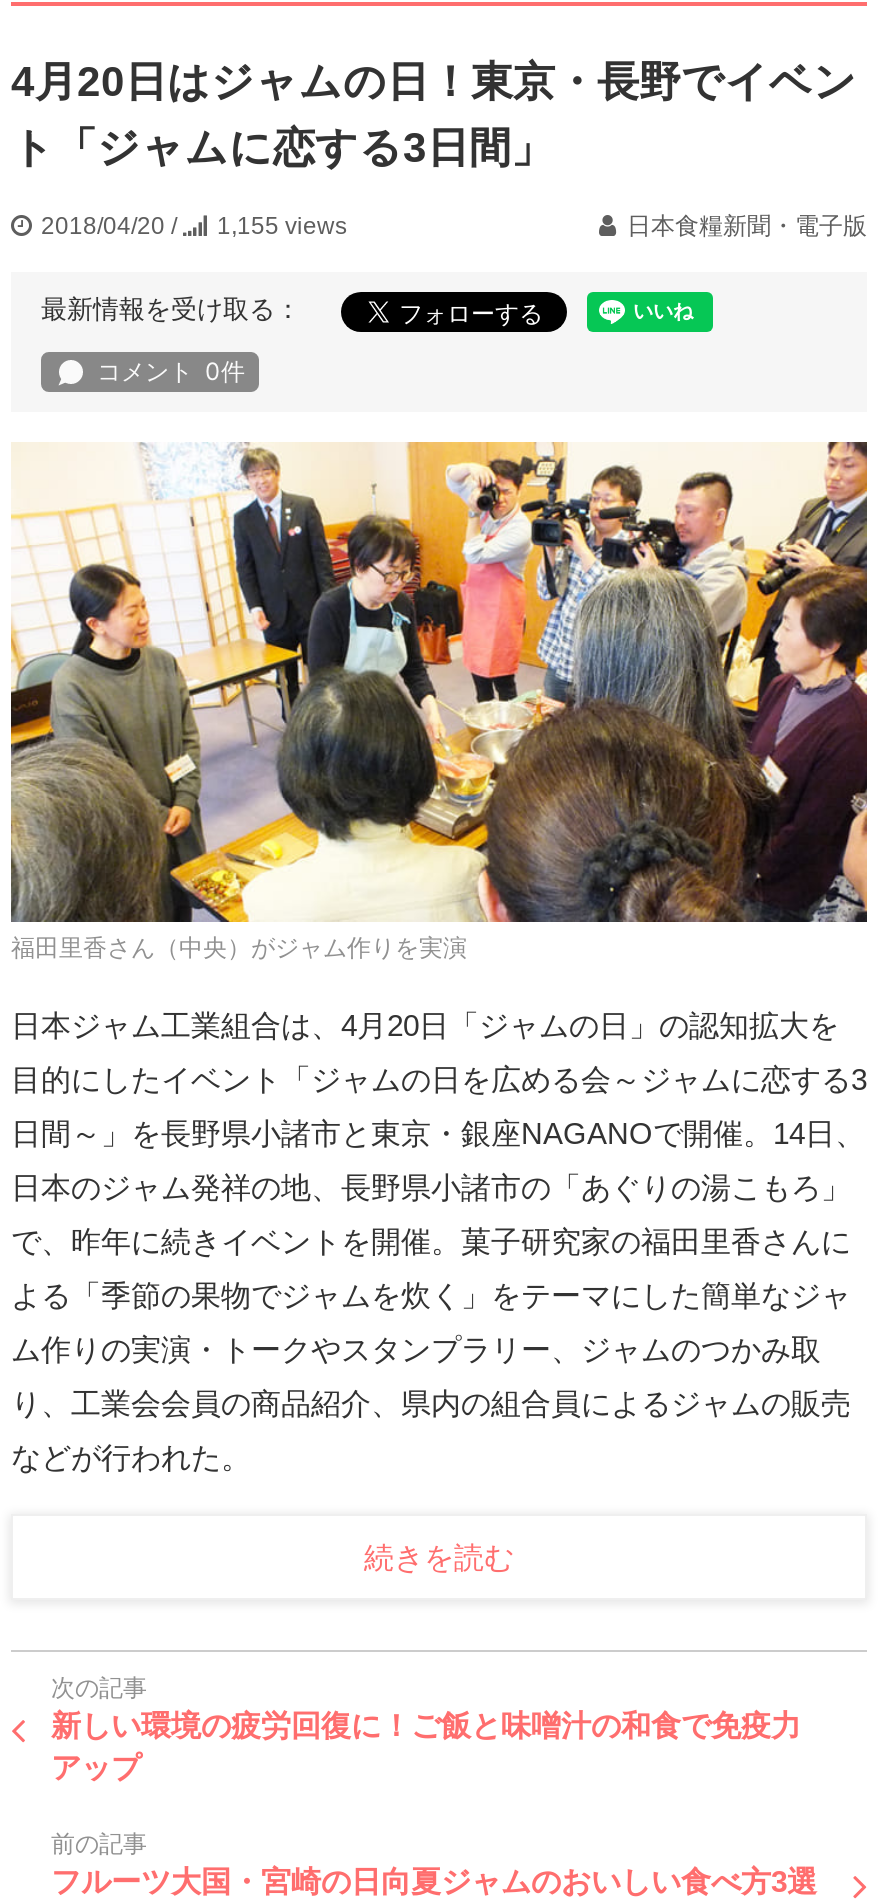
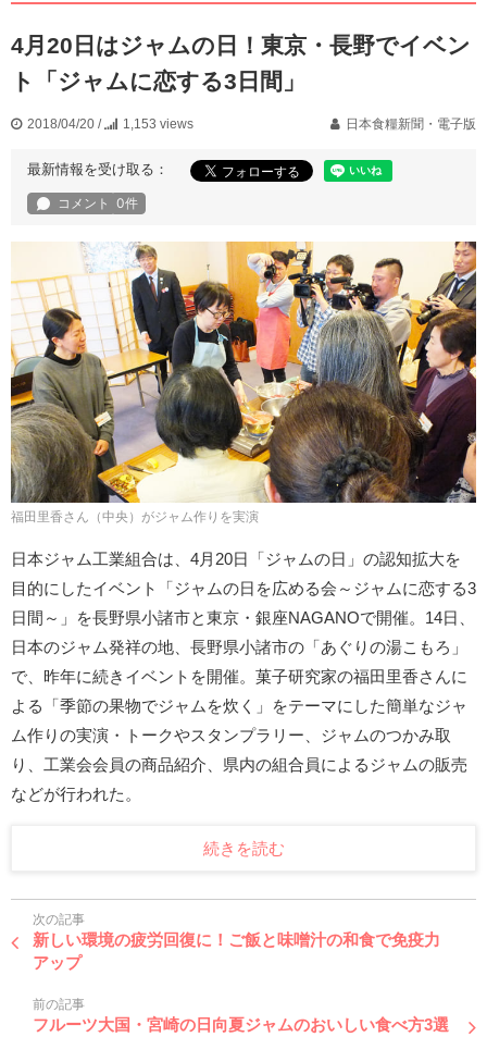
- 2018/04/20 / 1,155 views
+ 2018/04/20 / 1,153 views
